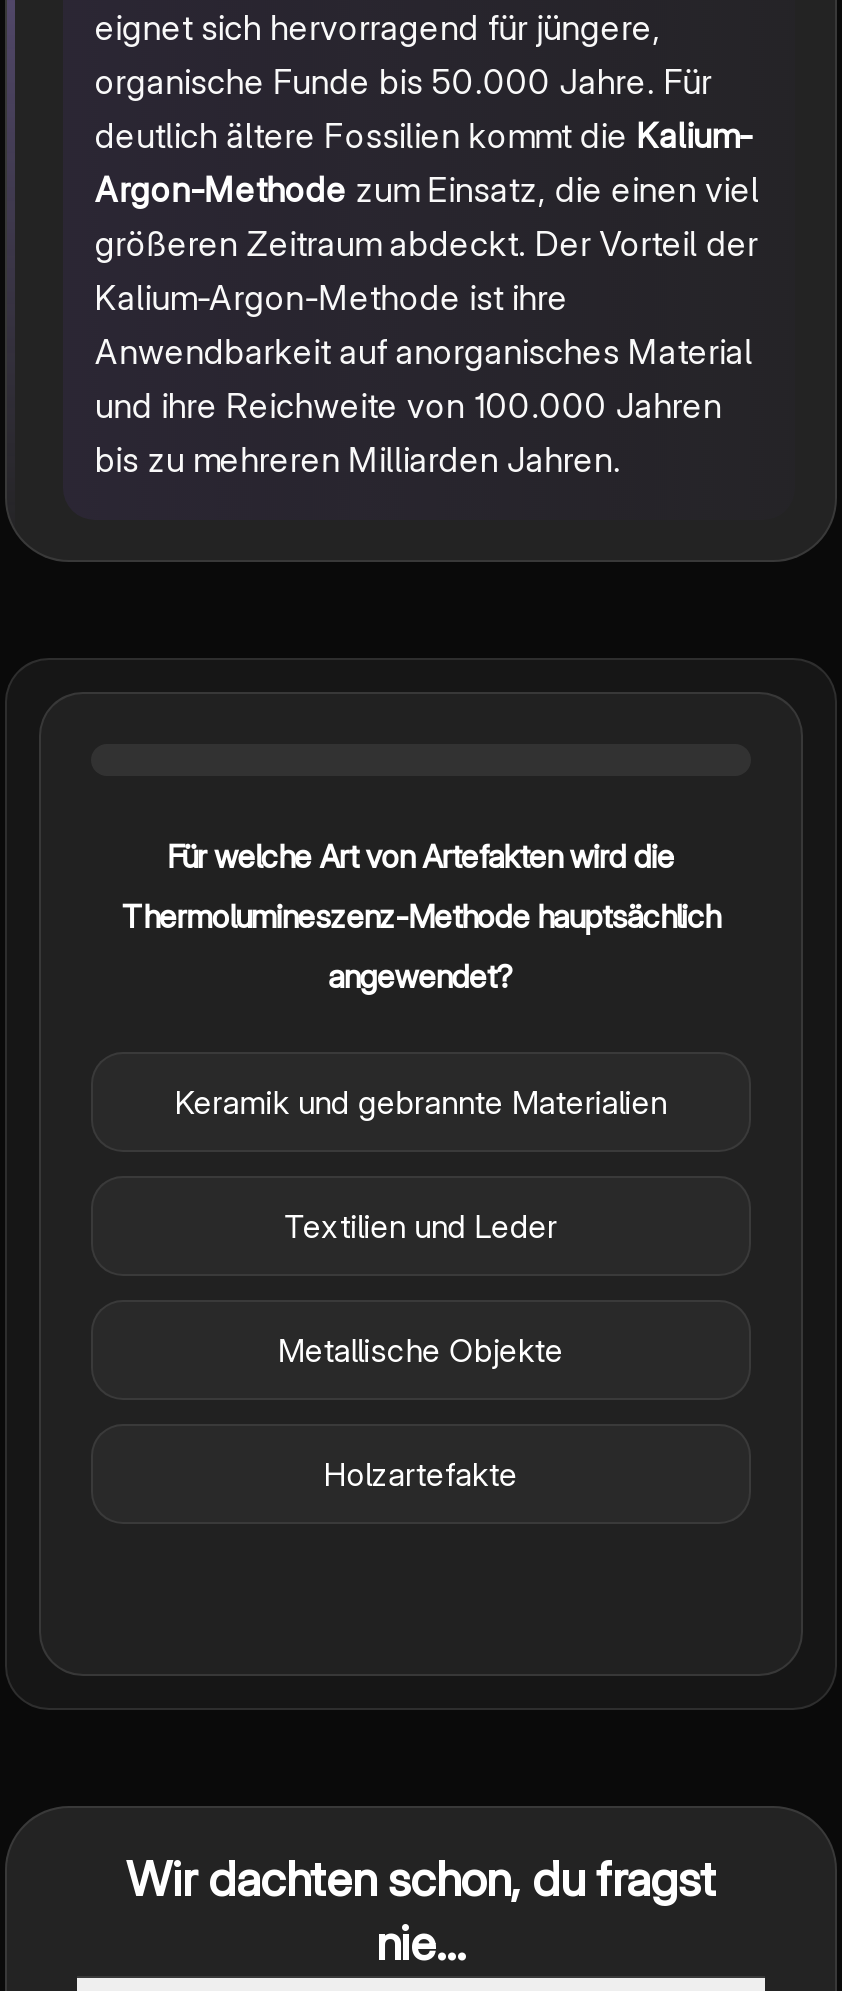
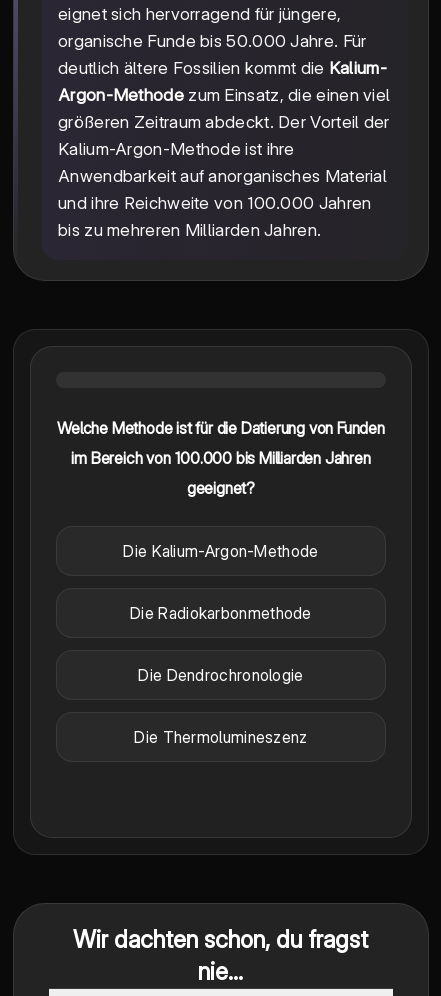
- Für welche Art von Artefakten wird die
+ Welche Methode ist für die Datierung von Funden

- Thermolumineszenz-Methode hauptsächlich
+ im Bereich von 100.000 bis Milliarden Jahren

- angewendet?
+ geeignet?

- Keramik und gebrannte Materialien
+ Die Kalium-Argon-Methode

- Textilien und Leder
+ Die Radiokarbonmethode

- Metallische Objekte
+ Die Dendrochronologie

- Holzartefakte
+ Die Thermolumineszenz
